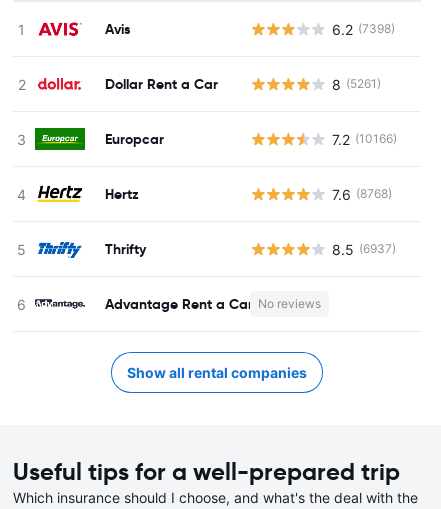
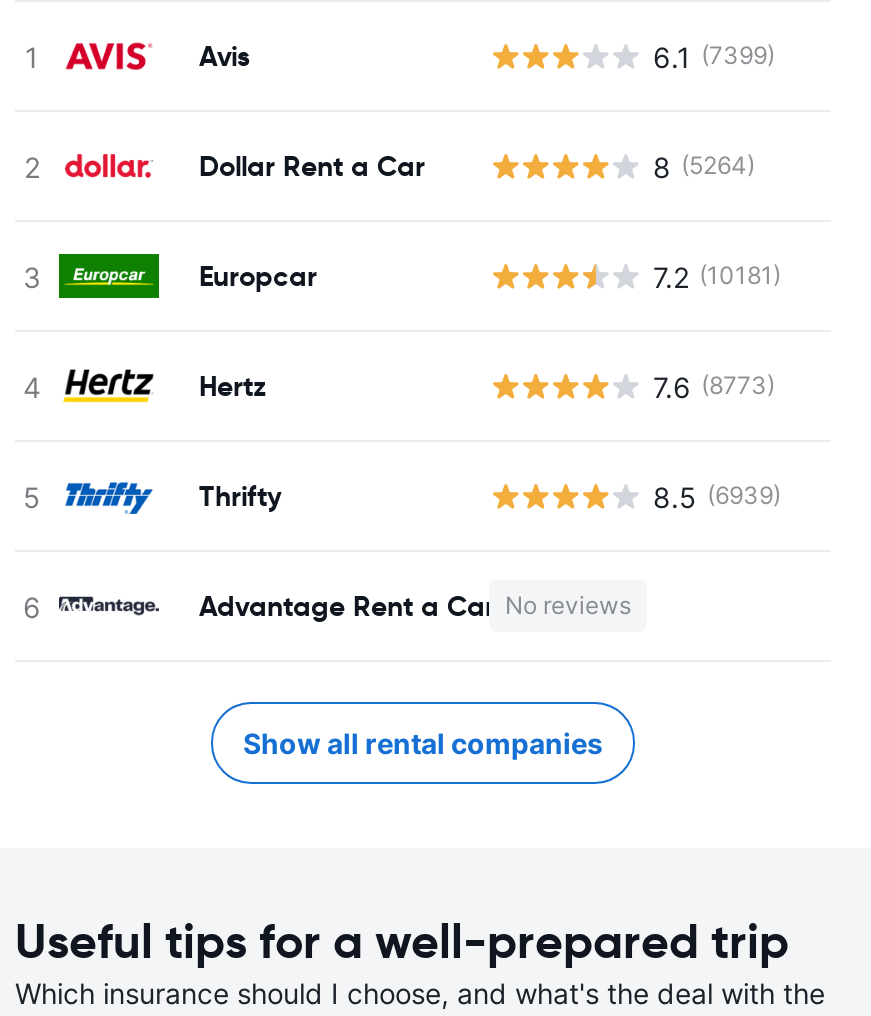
- 6.2 (7398)
+ 6.1 (7399)

- 8 (5261)
+ 8 (5264)

- 7.2 (10166)
+ 7.2 (10181)

- 7.6 (8768)
+ 7.6 (8773)

- 8.5 (6937)
+ 8.5 (6939)
